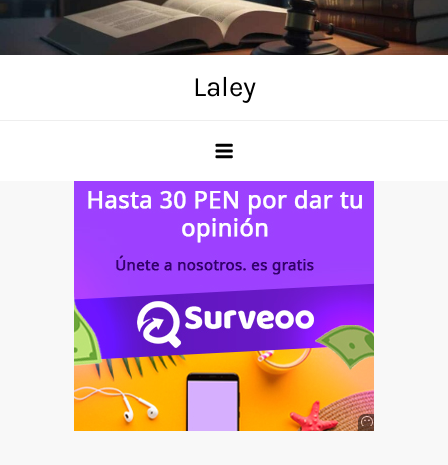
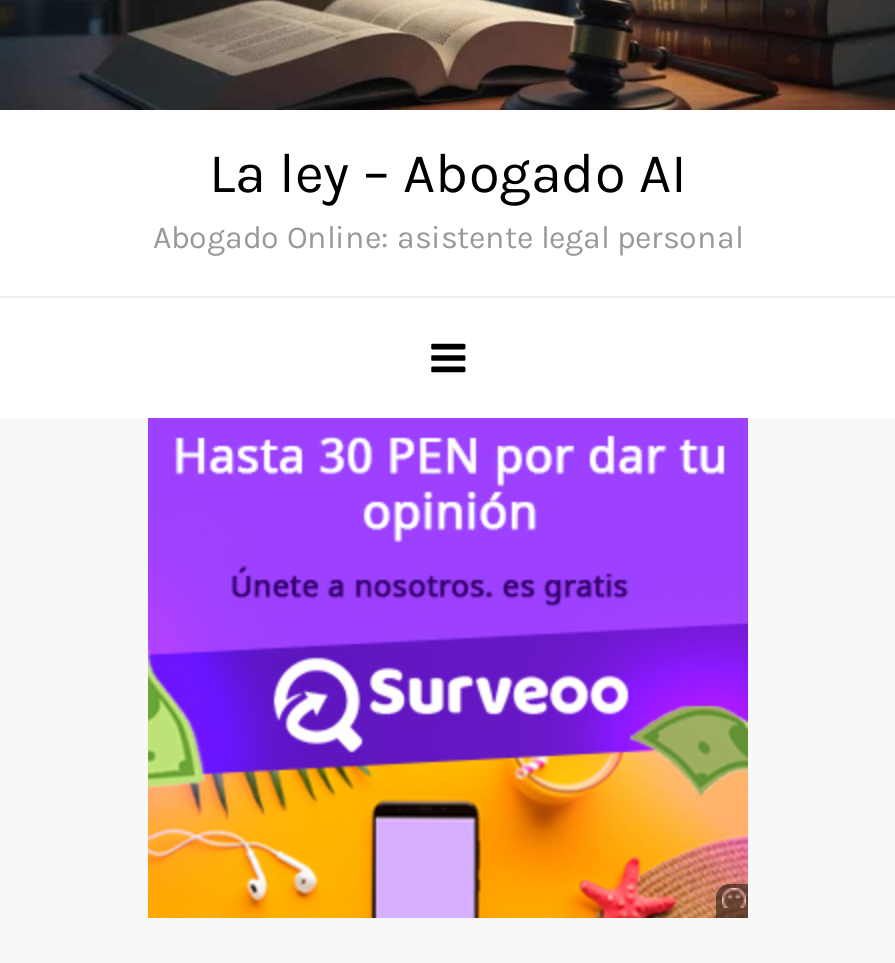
- Laley
+ La ley – Abogado AI
+ Abogado Online: asistente legal personal
